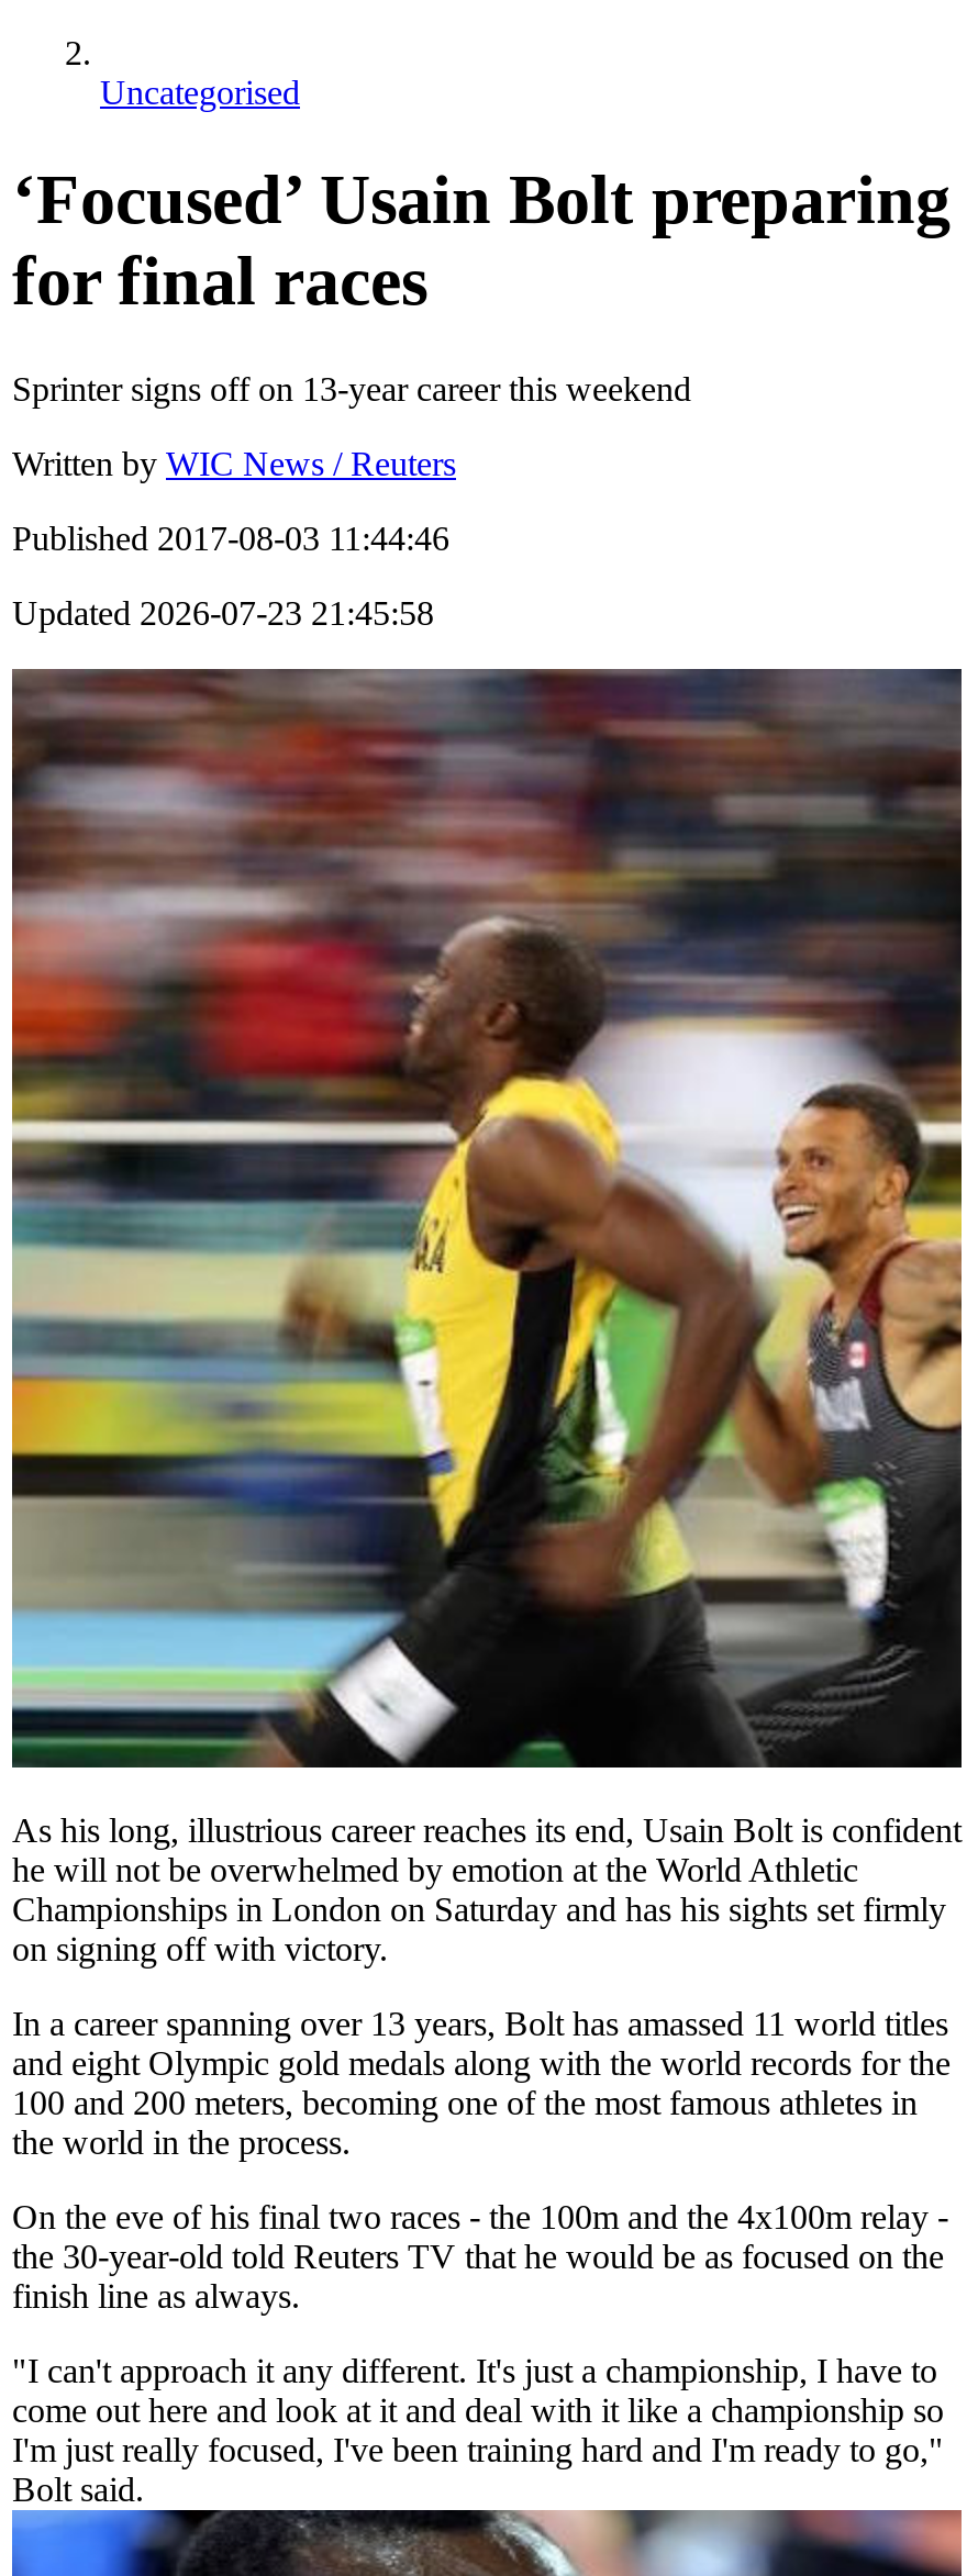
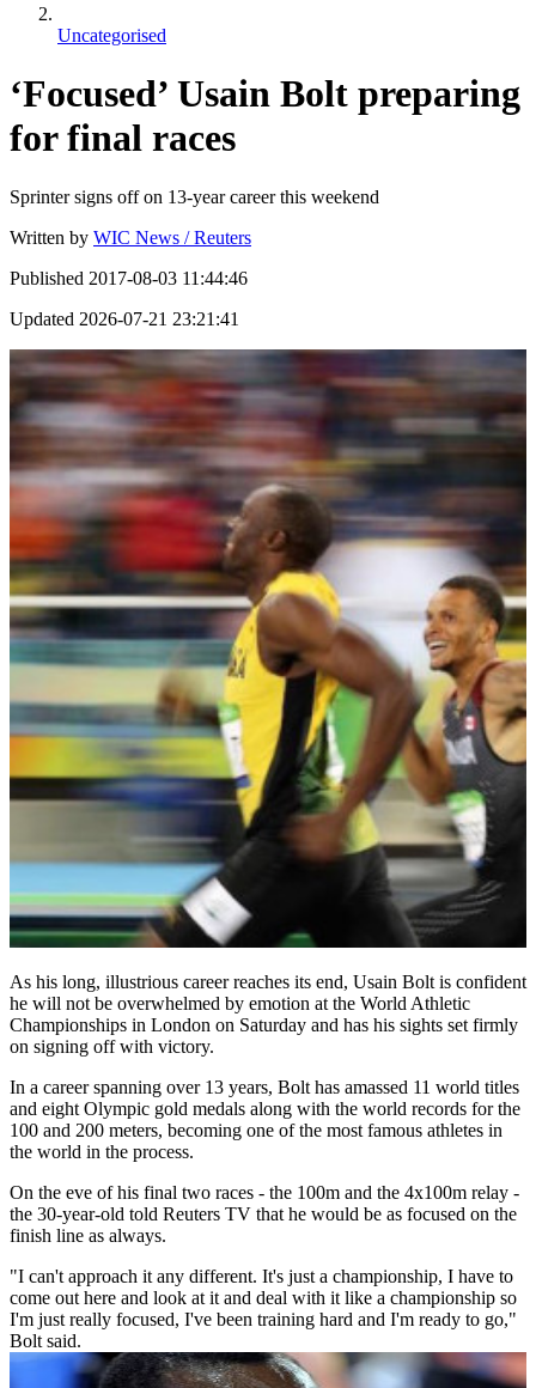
- Updated 2026-07-23 21:45:58
+ Updated 2026-07-21 23:21:41
